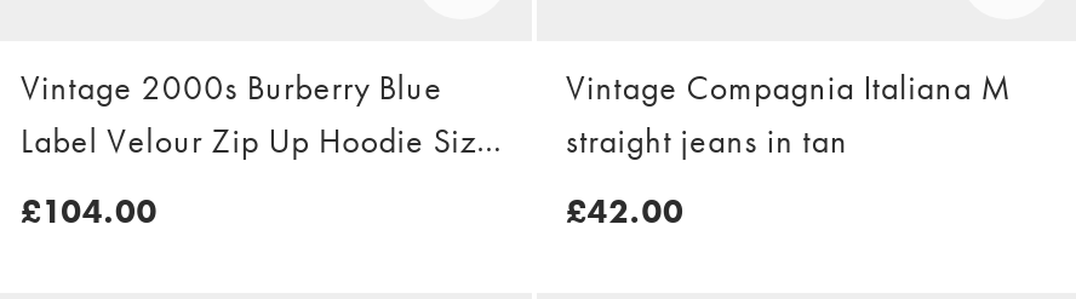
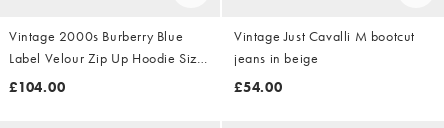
- Vintage Compagnia Italiana M
- straight jeans in tan
+ Vintage Just Cavalli M bootcut
+ jeans in beige

- £42.00
+ £54.00
